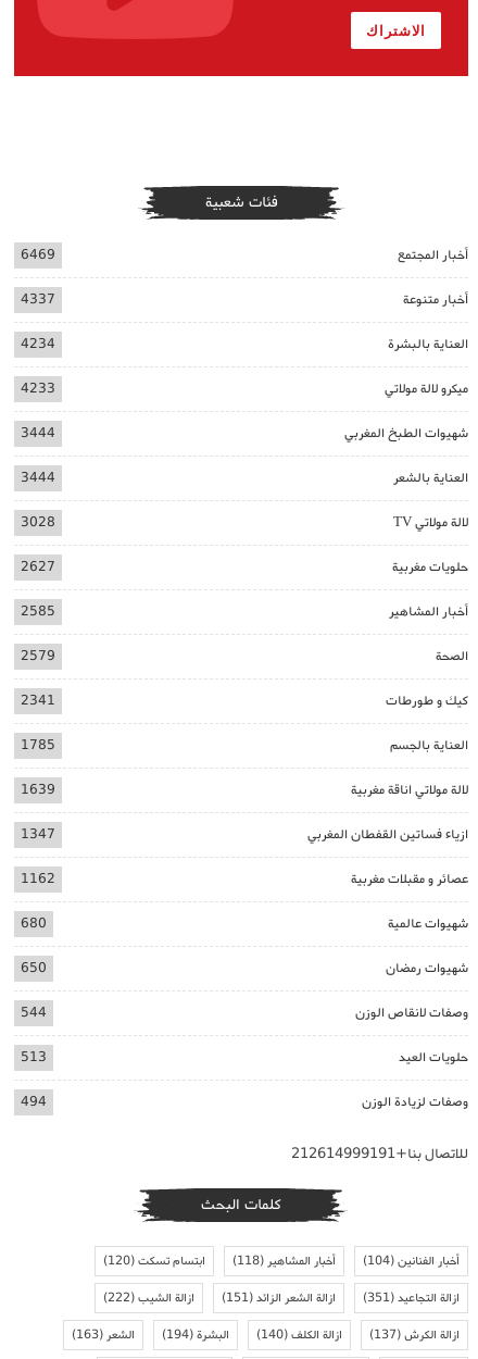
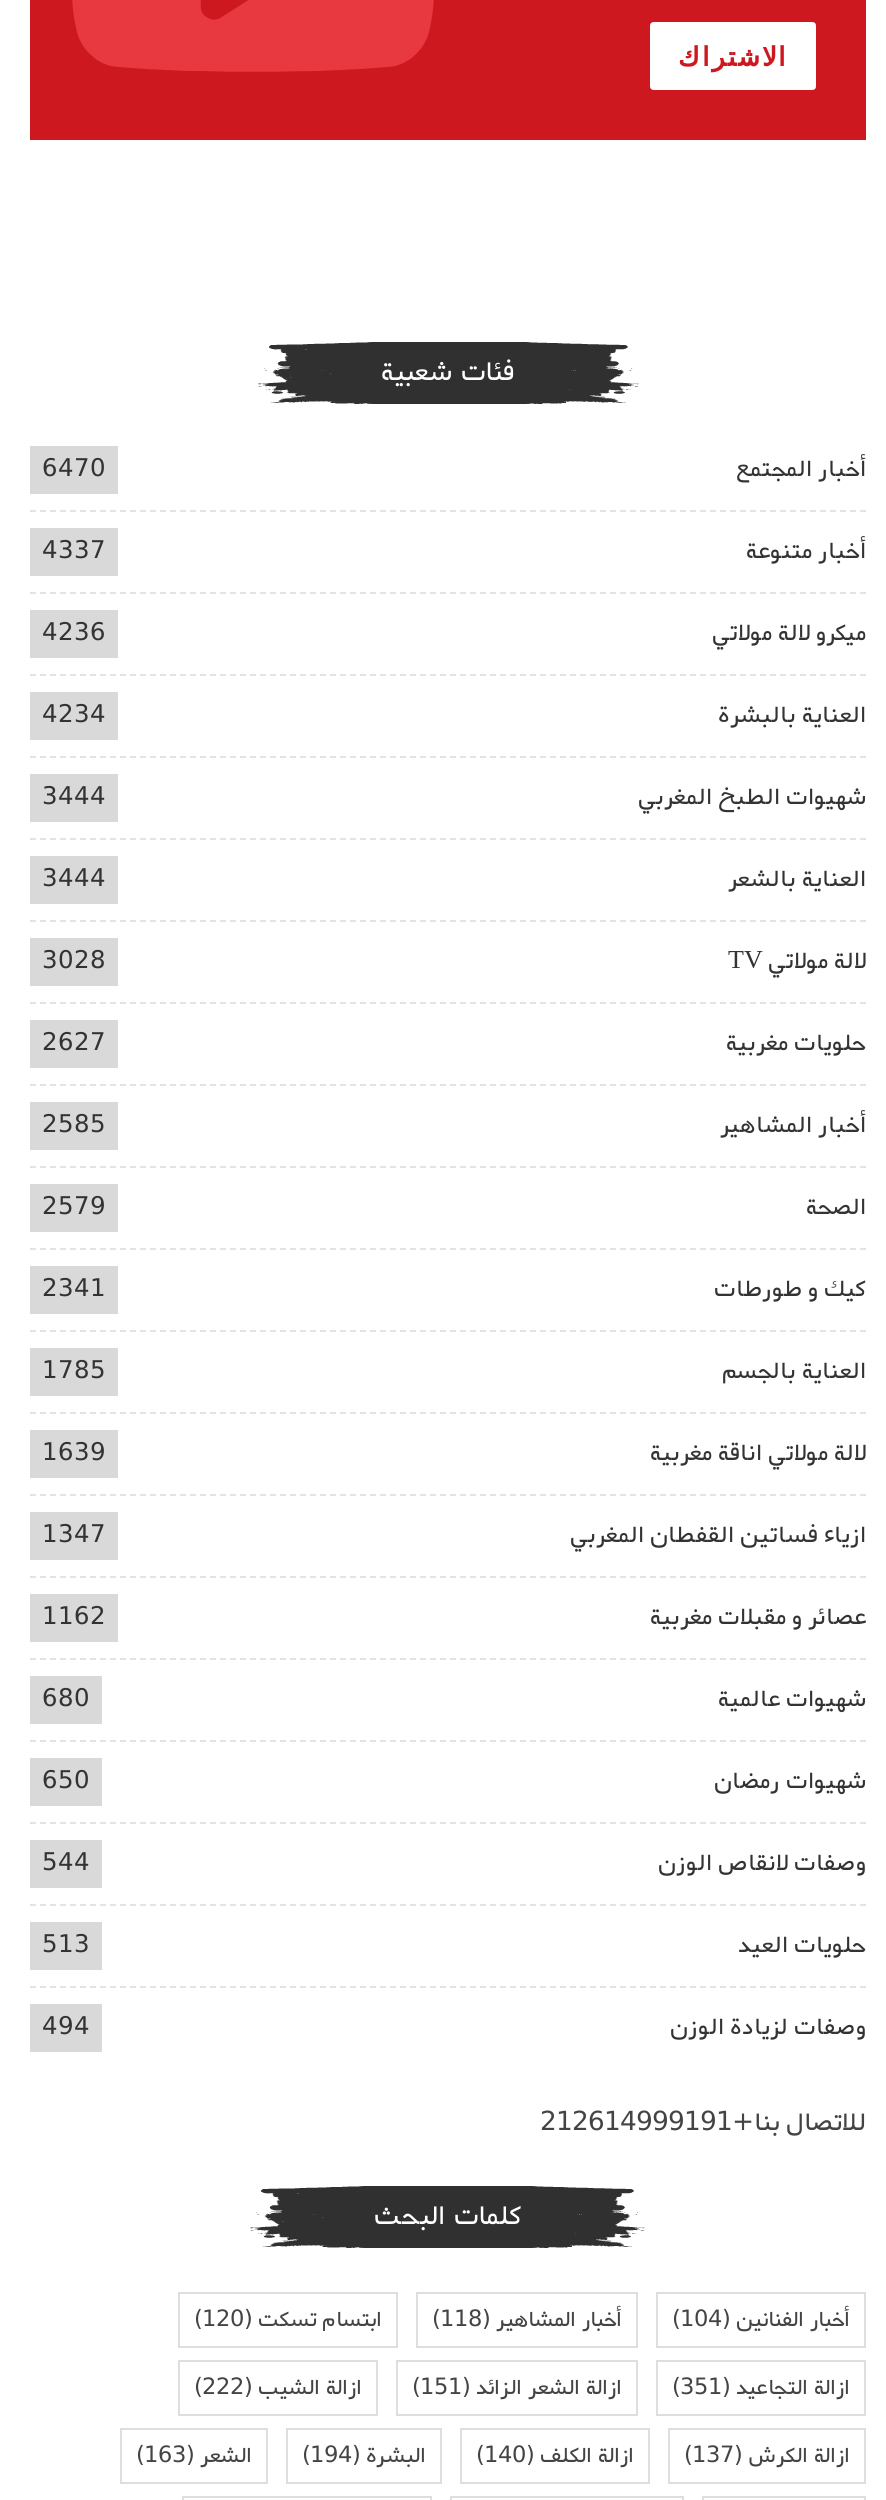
- 6469
+ 6470

+ 4236

moved down: العناية بالبشرة | 4234

- 4233

moved up: ميكرو لالة مولاتي
